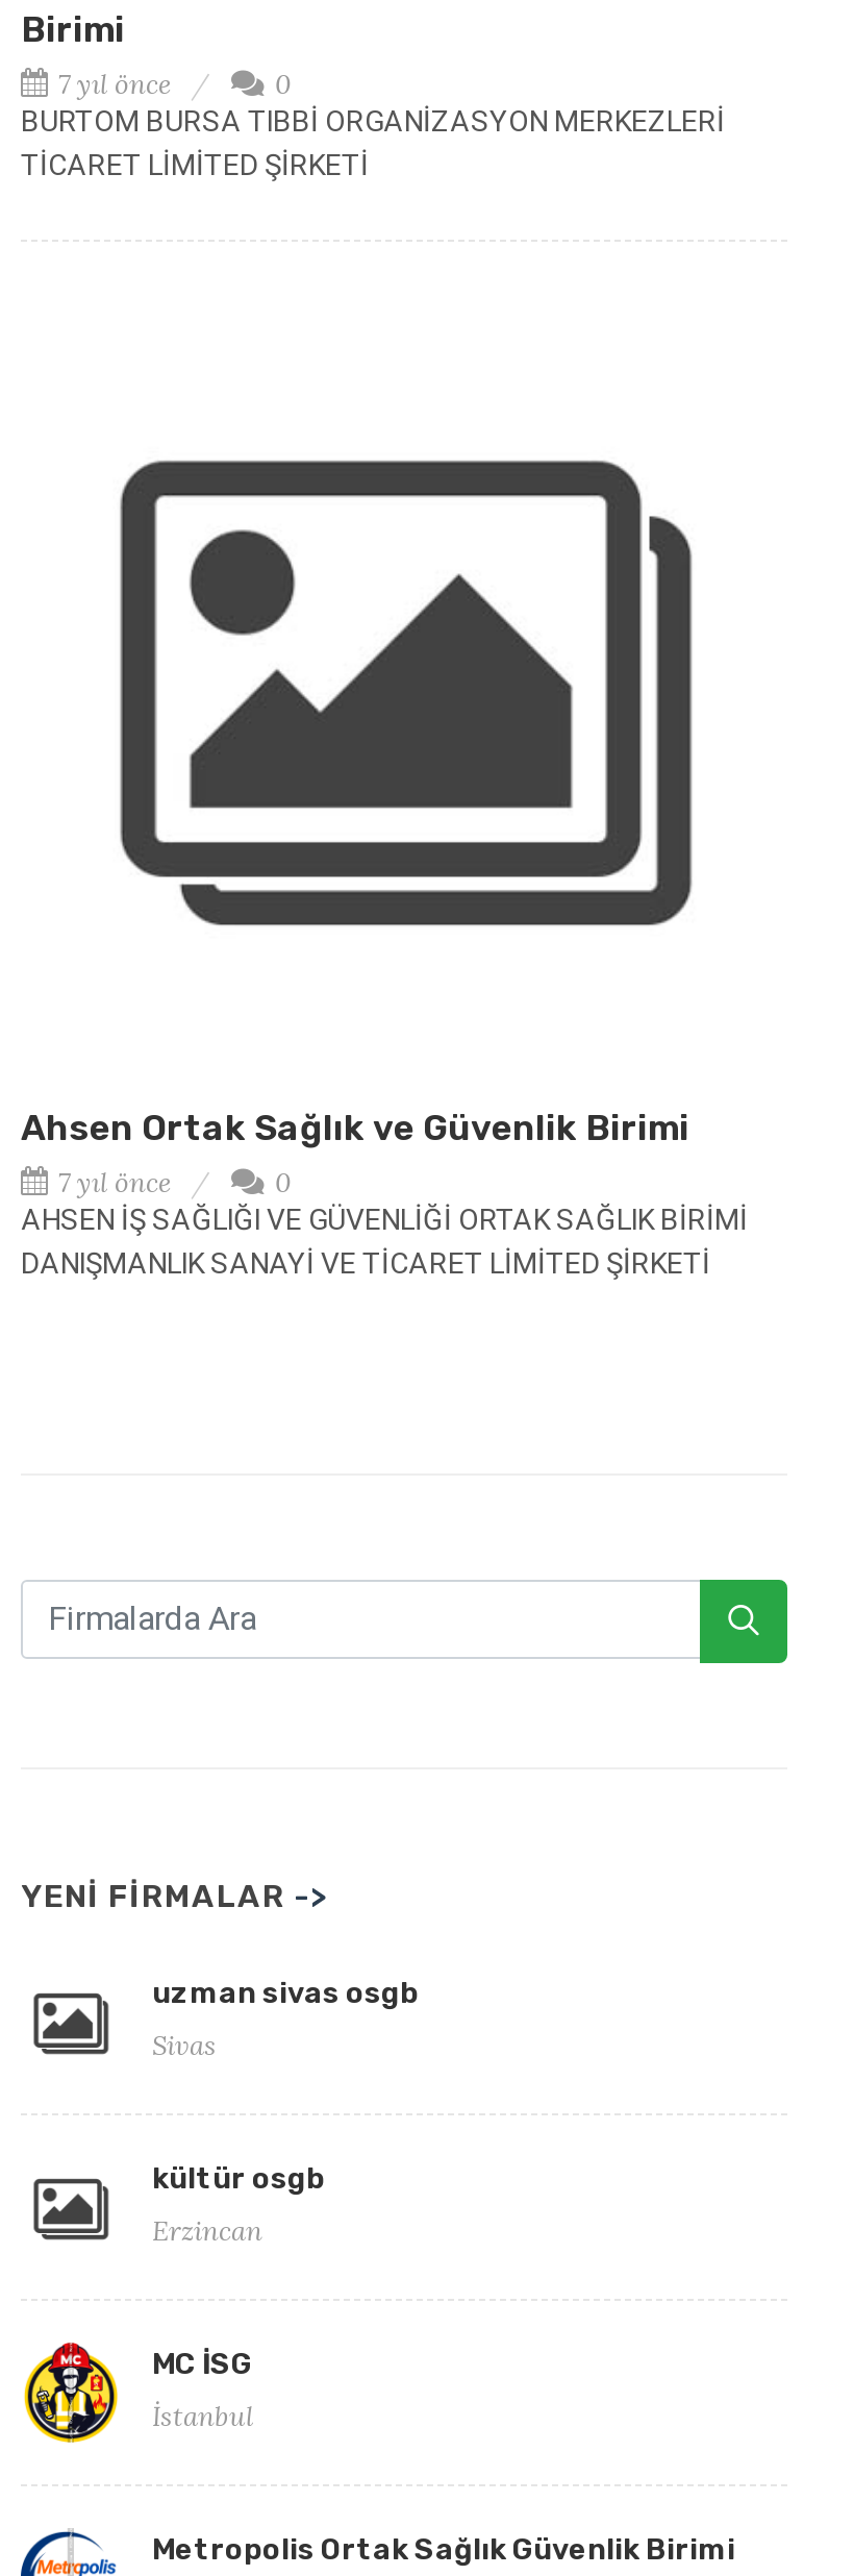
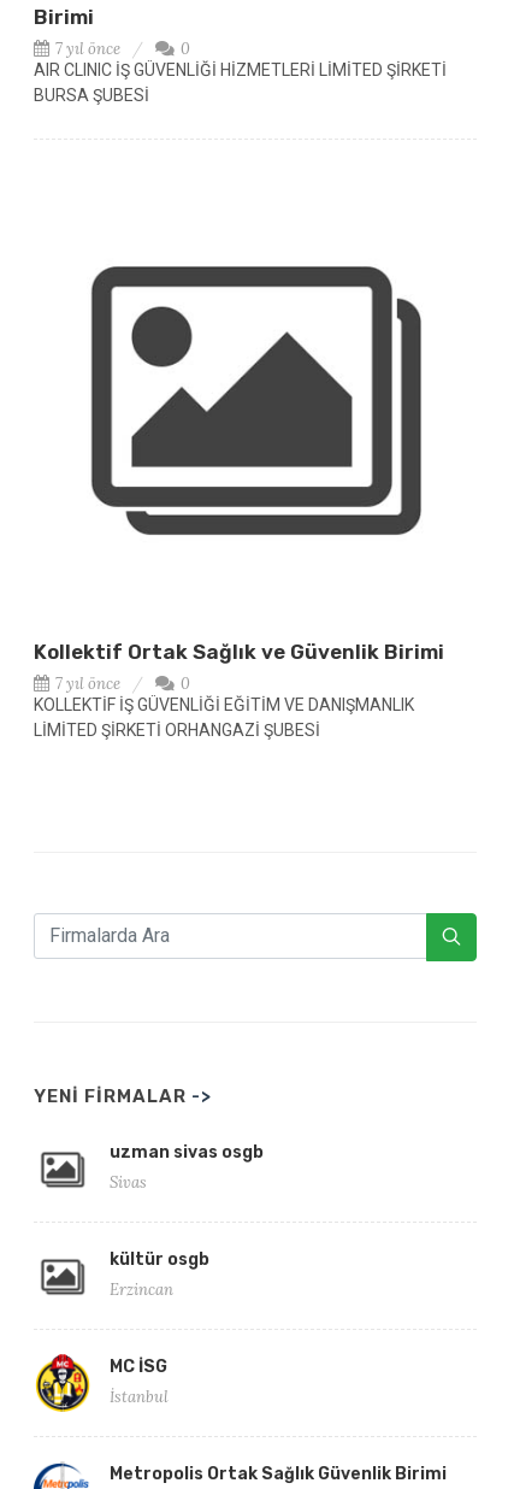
- BURTOM BURSA TIBBİ ORGANİZASYON MERKEZLERİ
- TİCARET LİMİTED ŞİRKETİ
+ AIR CLINIC İŞ GÜVENLİĞİ HİZMETLERİ LİMİTED ŞİRKETİ
+ BURSA ŞUBESİ

- Ahsen Ortak Sağlık ve Güvenlik Birimi
+ Kollektif Ortak Sağlık ve Güvenlik Birimi

- AHSEN İŞ SAĞLIĞI VE GÜVENLİĞİ ORTAK SAĞLIK BİRİMİ
- DANIŞMANLIK SANAYİ VE TİCARET LİMİTED ŞİRKETİ
+ KOLLEKTİF İŞ GÜVENLİĞİ EĞİTİM VE DANIŞMANLIK
+ LİMİTED ŞİRKETİ ORHANGAZİ ŞUBESİ
